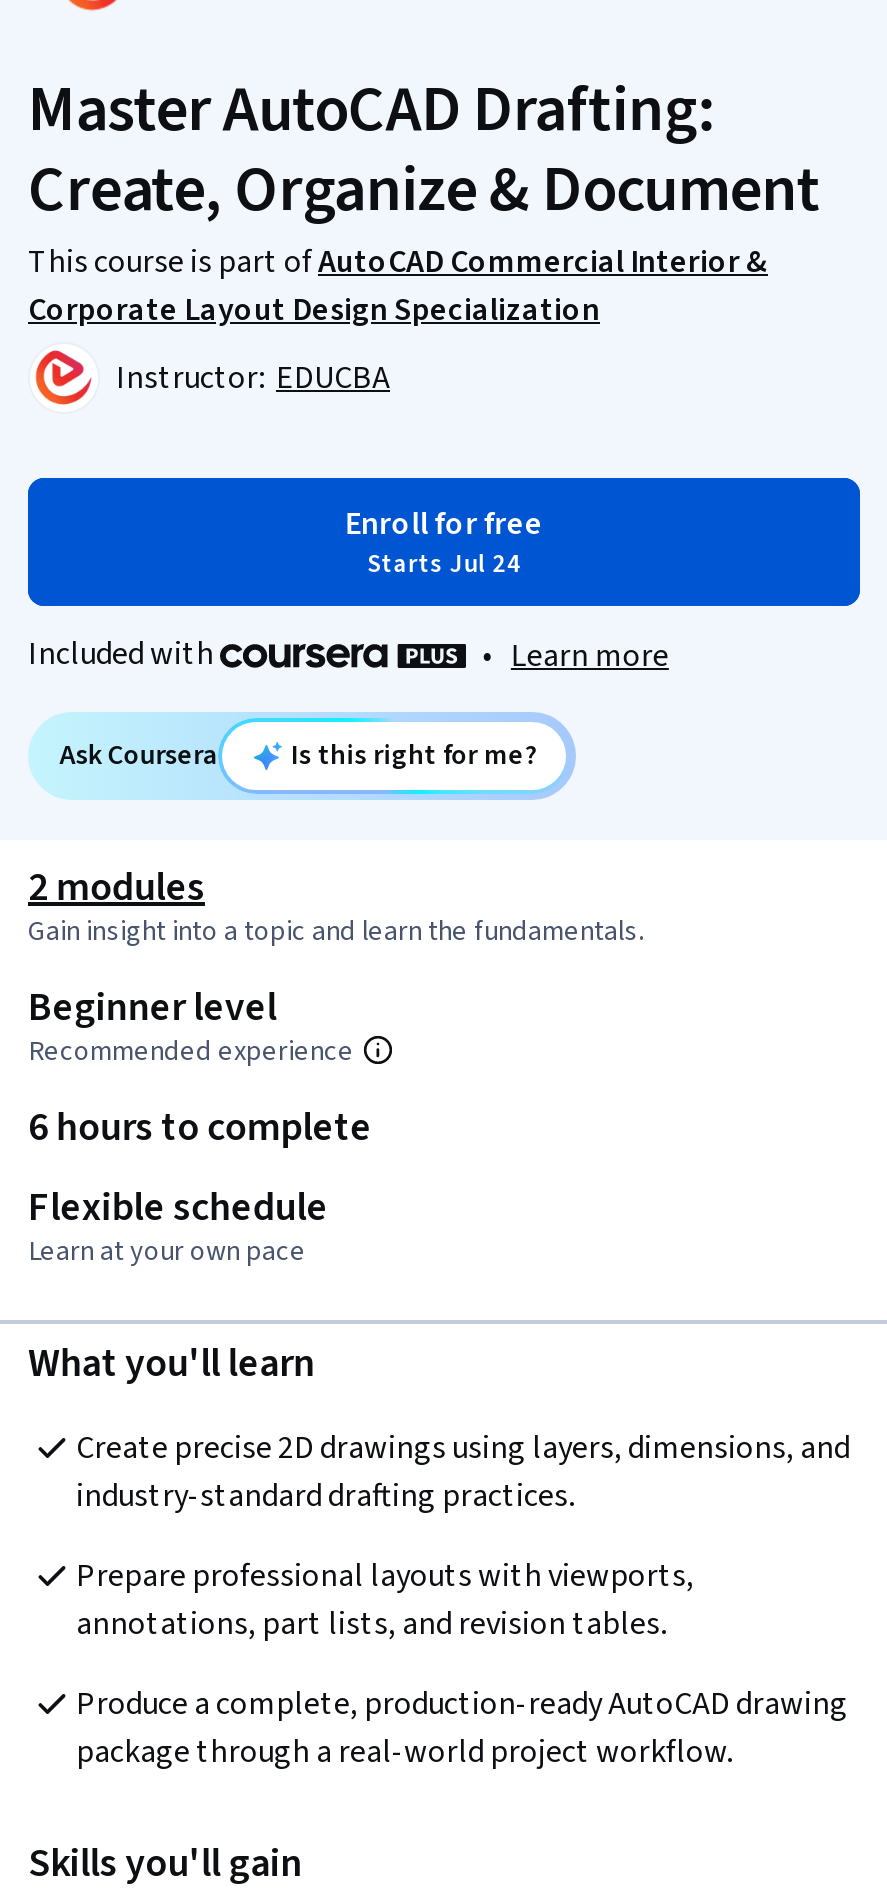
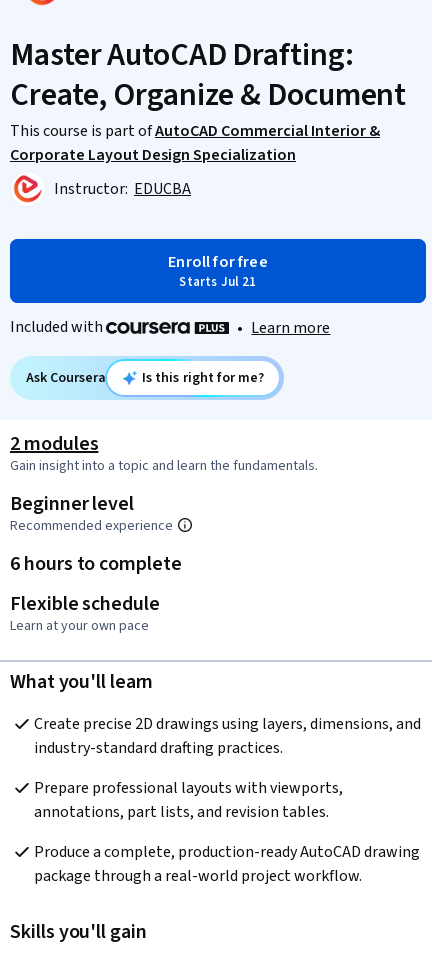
- Starts Jul 24
+ Starts Jul 21
